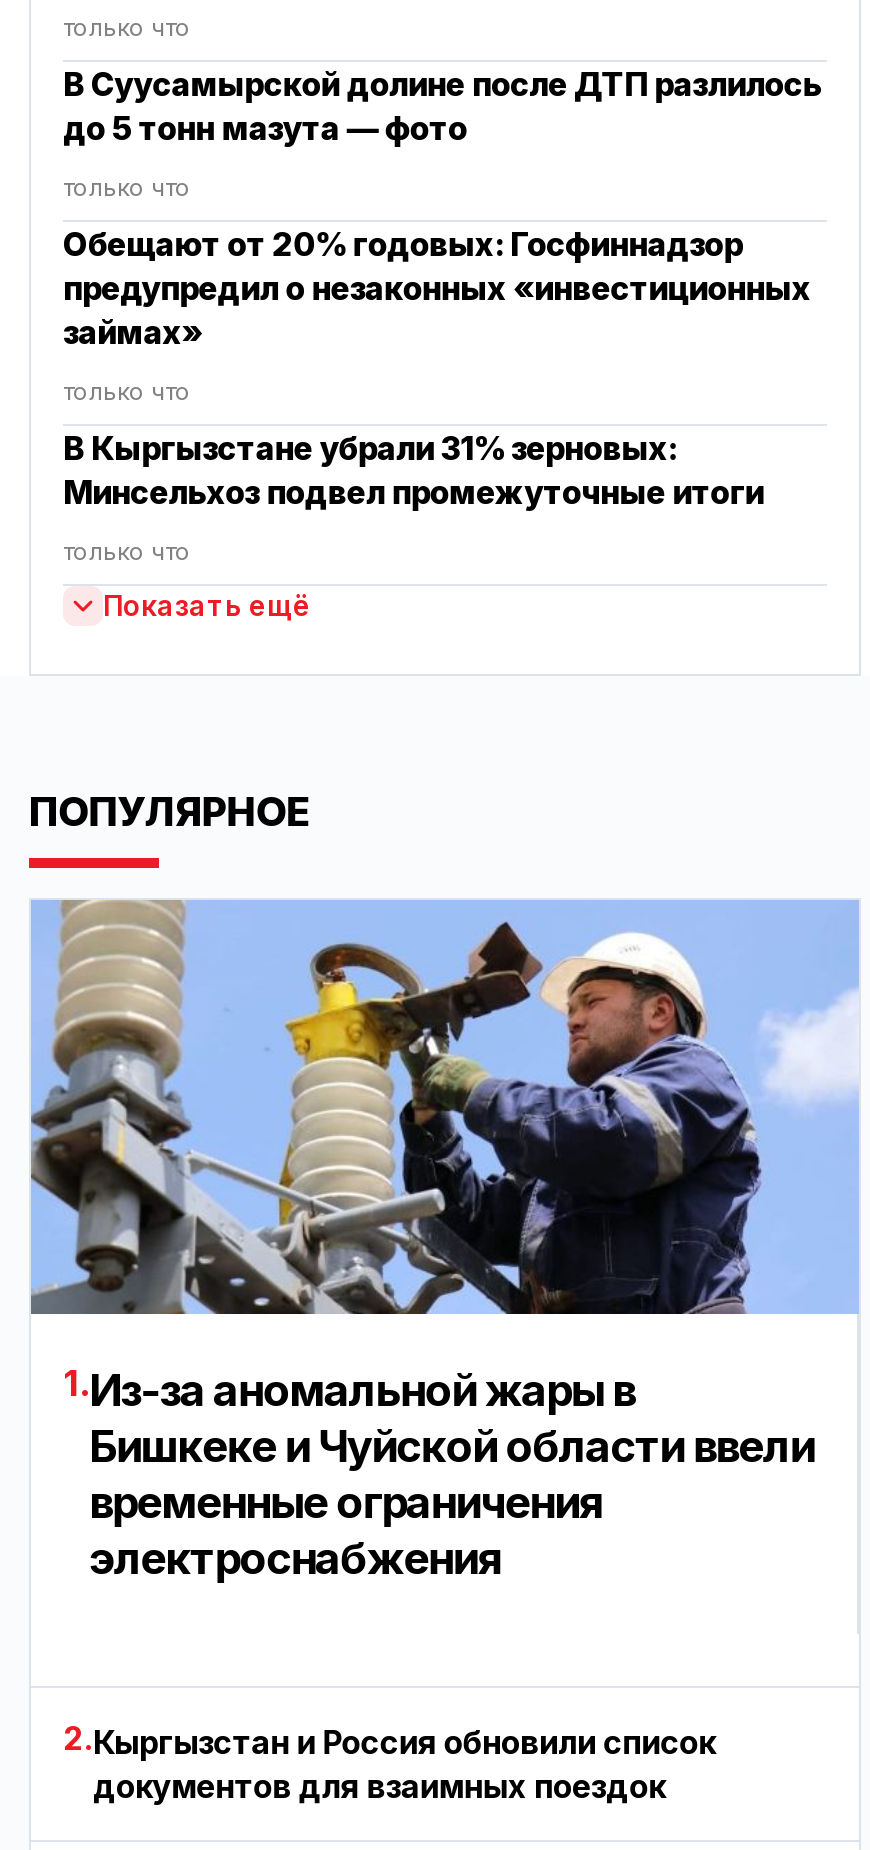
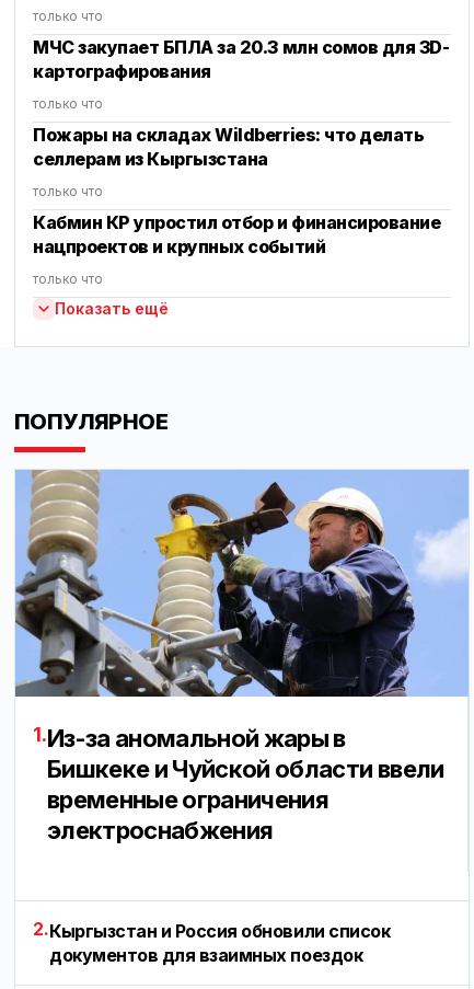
- В Суусамырской долине после ДТП разлилось
- до 5 тонн мазута — фото
+ МЧС закупает БПЛА за 20.3 млн сомов для 3D-
+ картографирования

- Обещают от 20% годовых: Госфиннадзор
- предупредил о незаконных «инвестиционных
- займах»
+ Пожары на складах Wildberries: что делать
+ селлерам из Кыргызстана

- В Кыргызстане убрали 31% зерновых:
- Минсельхоз подвел промежуточные итоги
+ Кабмин КР упростил отбор и финансирование
+ нацпроектов и крупных событий
